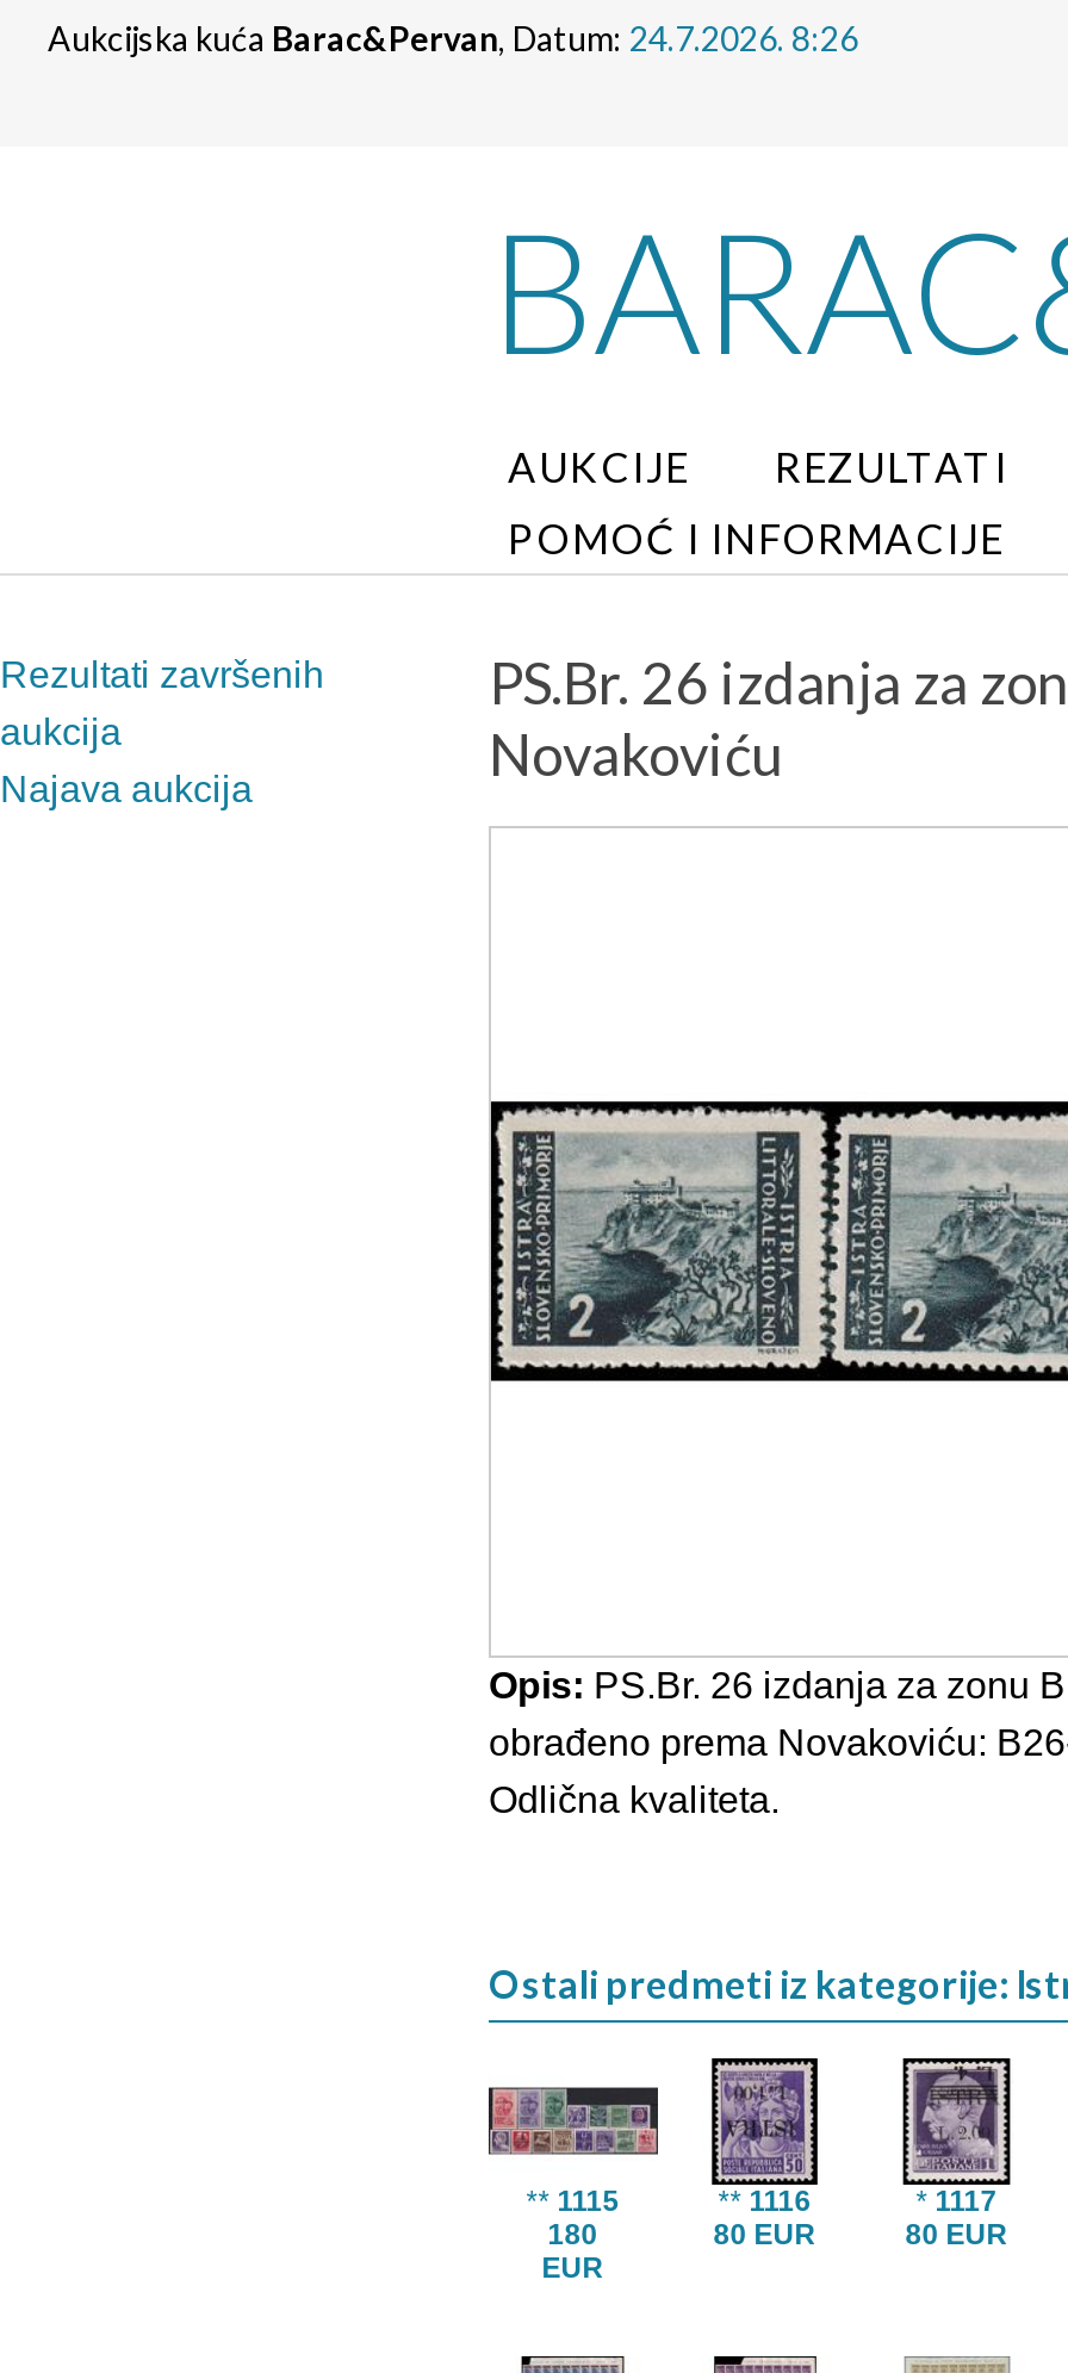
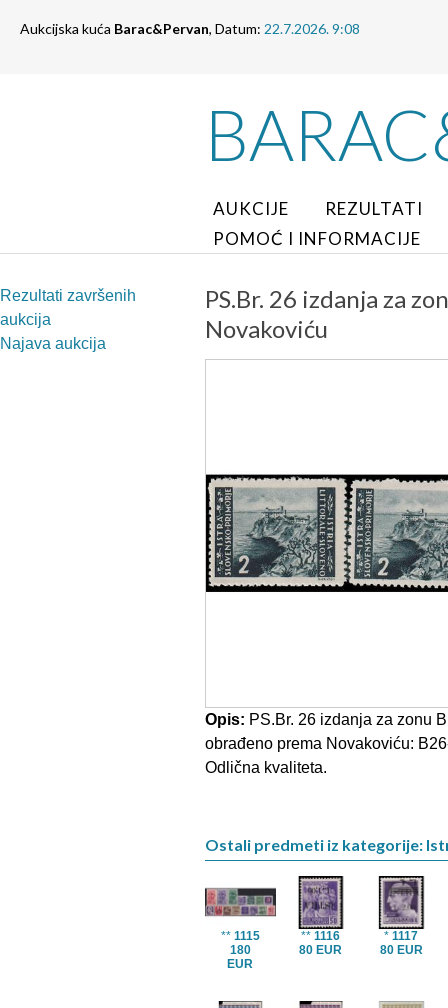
- Aukcijska kuća Barac&Pervan, Datum: 24.7.2026. 8:26
+ Aukcijska kuća Barac&Pervan, Datum: 22.7.2026. 9:08
